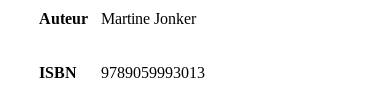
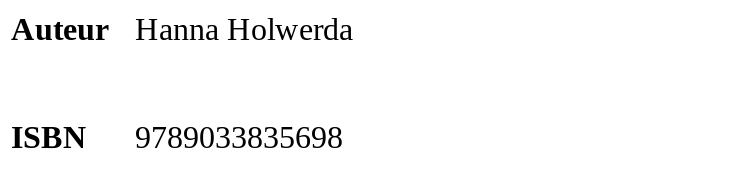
- Martine Jonker
+ Hanna Holwerda

- ISBN 9789059993013
+ ISBN 9789033835698
